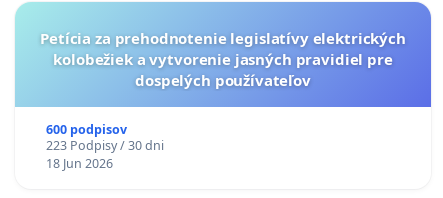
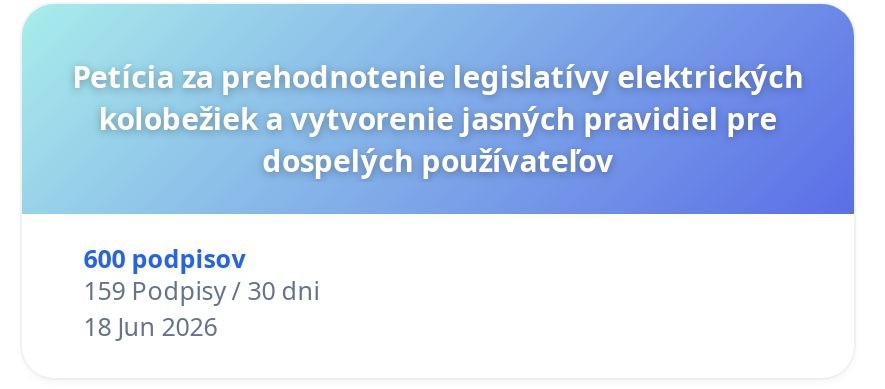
- 223 Podpisy / 30 dni
+ 159 Podpisy / 30 dni
